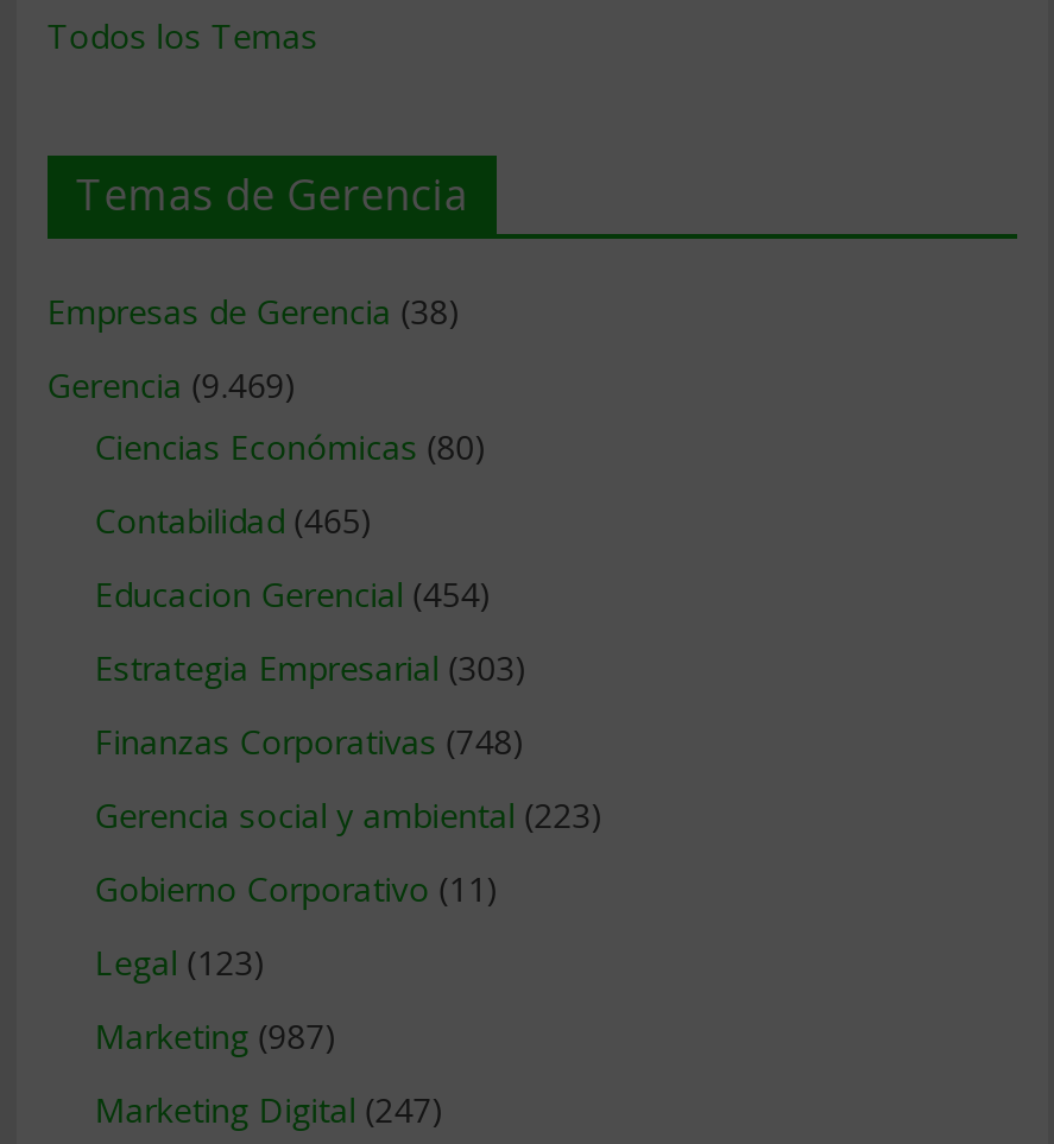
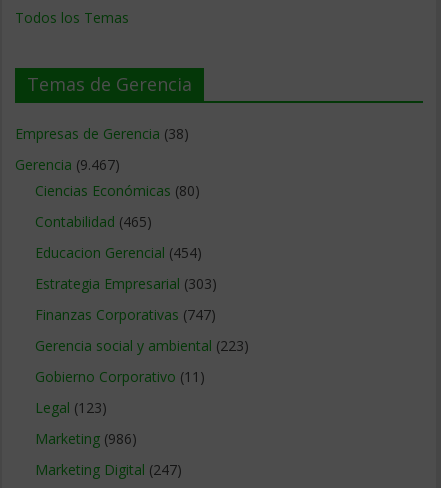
- Gerencia (9.469)
+ Gerencia (9.467)

- Finanzas Corporativas (748)
+ Finanzas Corporativas (747)

- Marketing (987)
+ Marketing (986)
